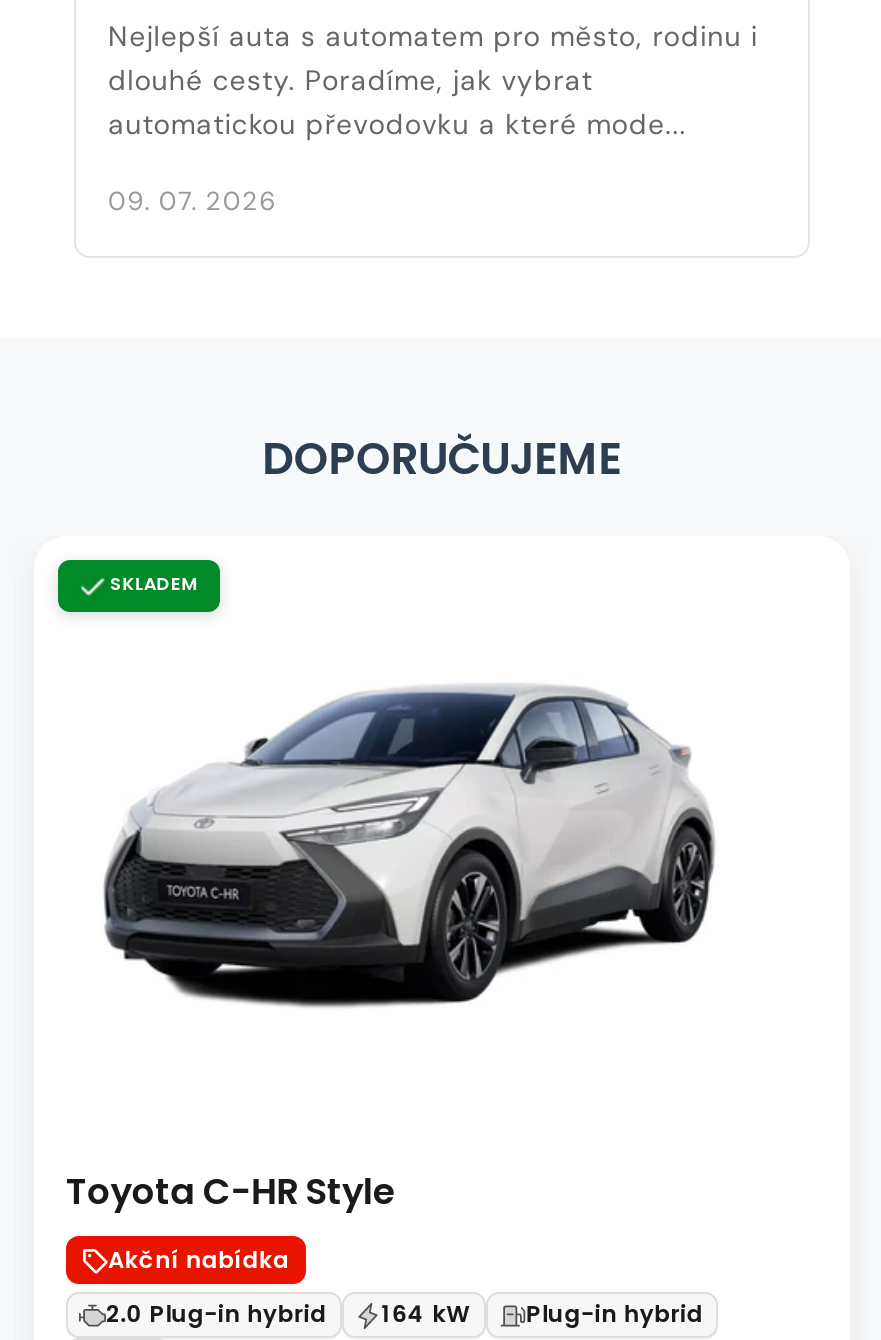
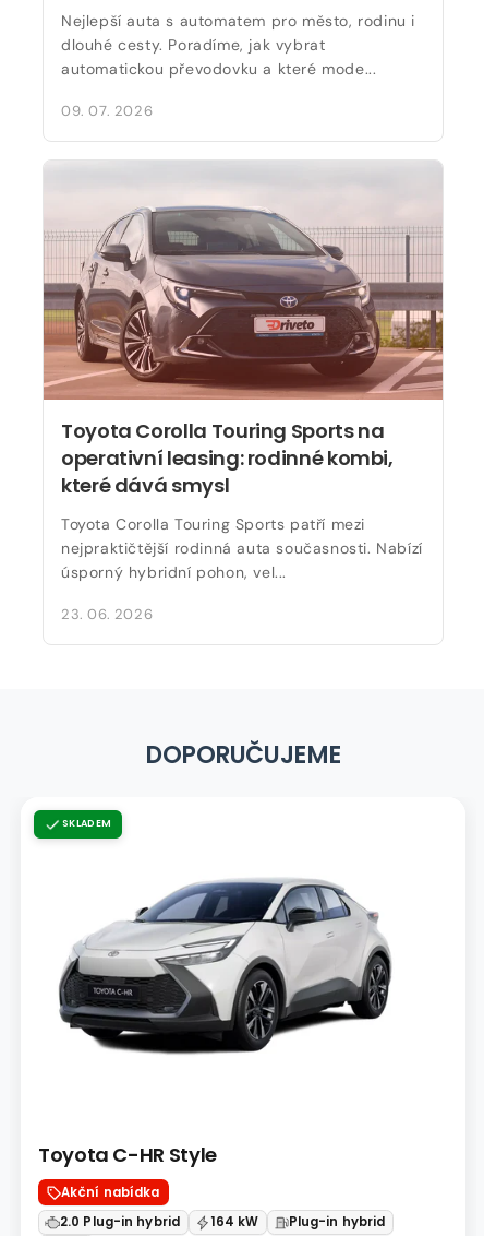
+ [image]
+ Toyota Corolla Touring Sports na
+ operativní leasing: rodinné kombi,
+ které dává smysl
+ Toyota Corolla Touring Sports patří mezi
+ nejpraktičtější rodinná auta současnosti. Nabízí
+ úsporný hybridní pohon, vel...
+ 23. 06. 2026
